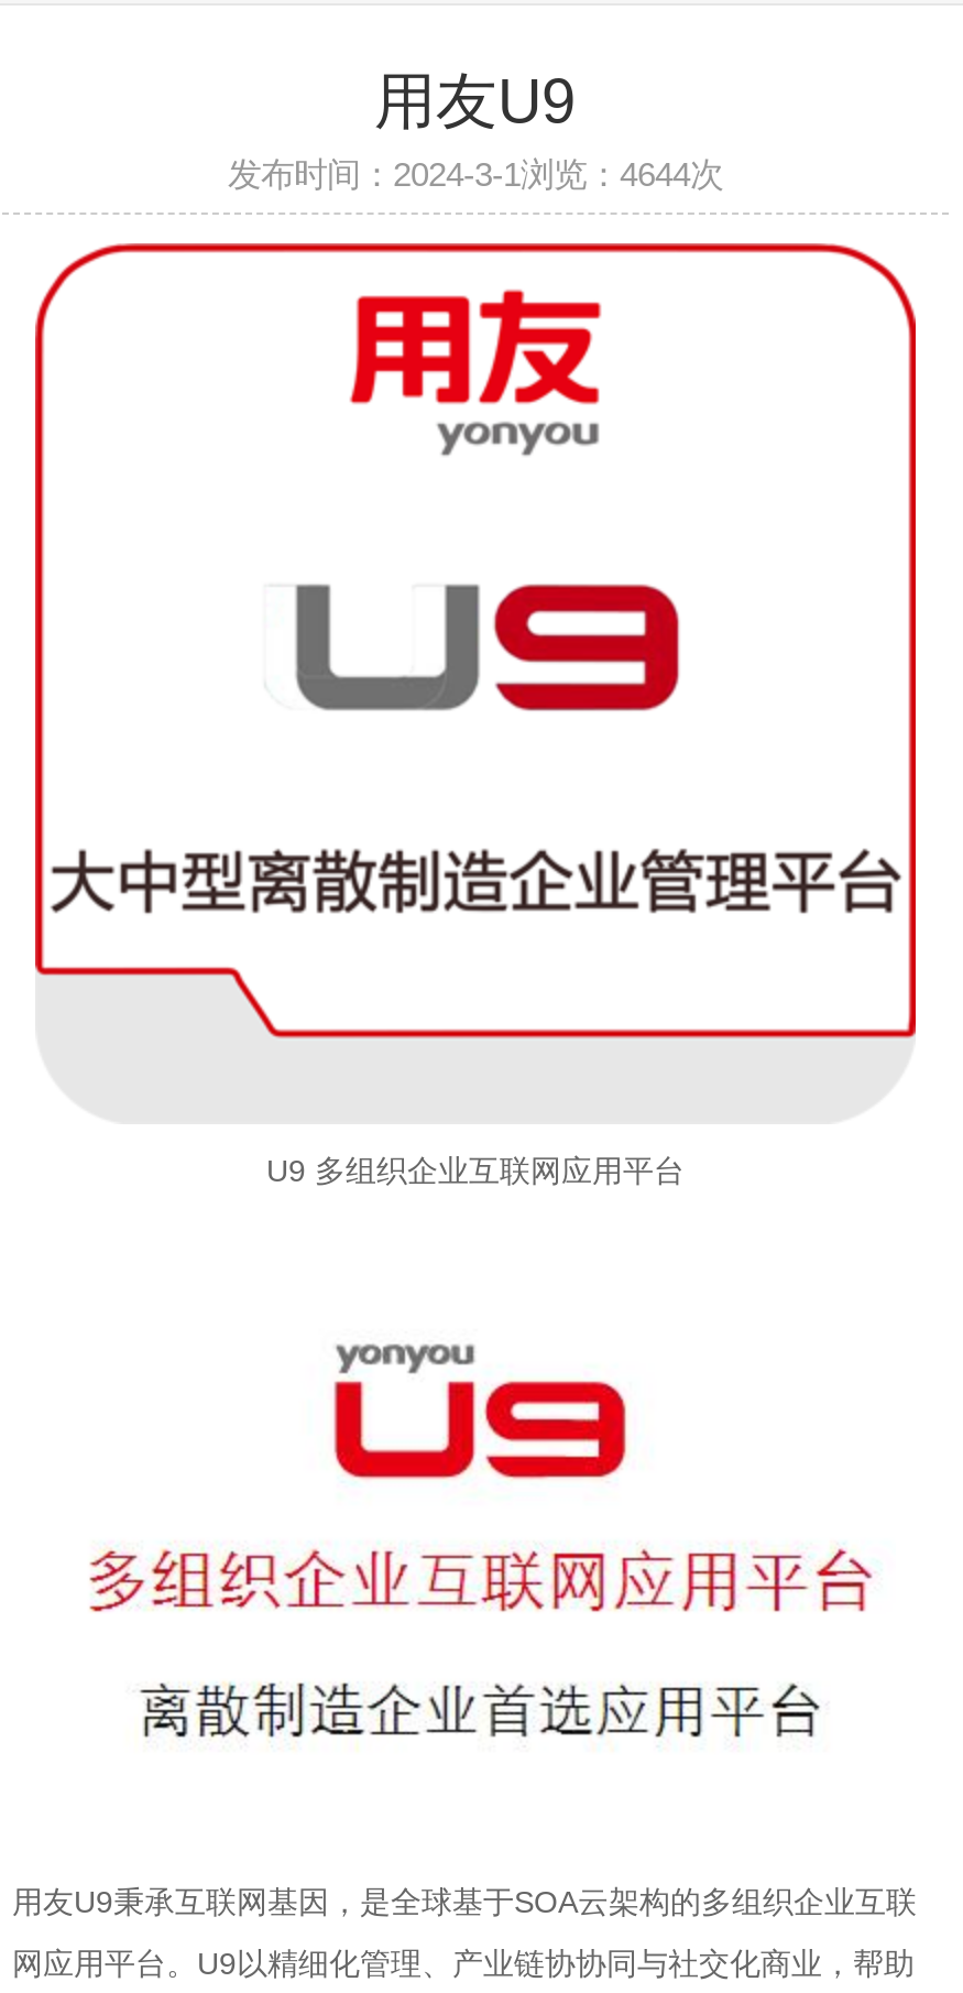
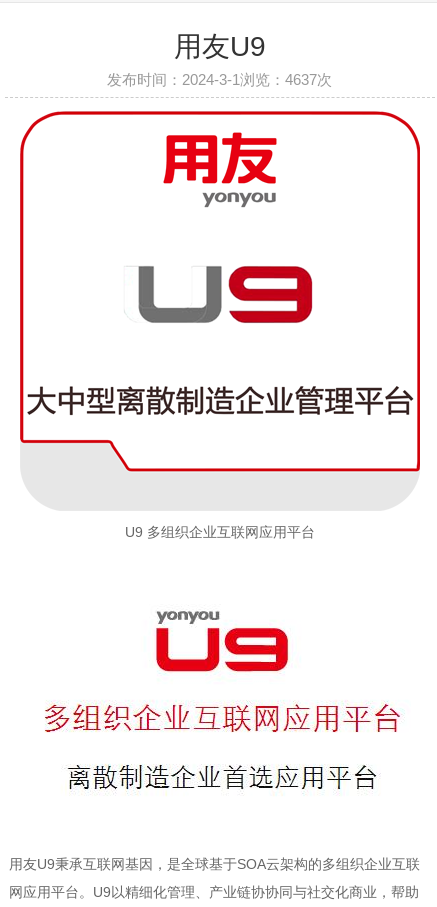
- 发布时间：2024-3-1浏览：4644次
+ 发布时间：2024-3-1浏览：4637次
